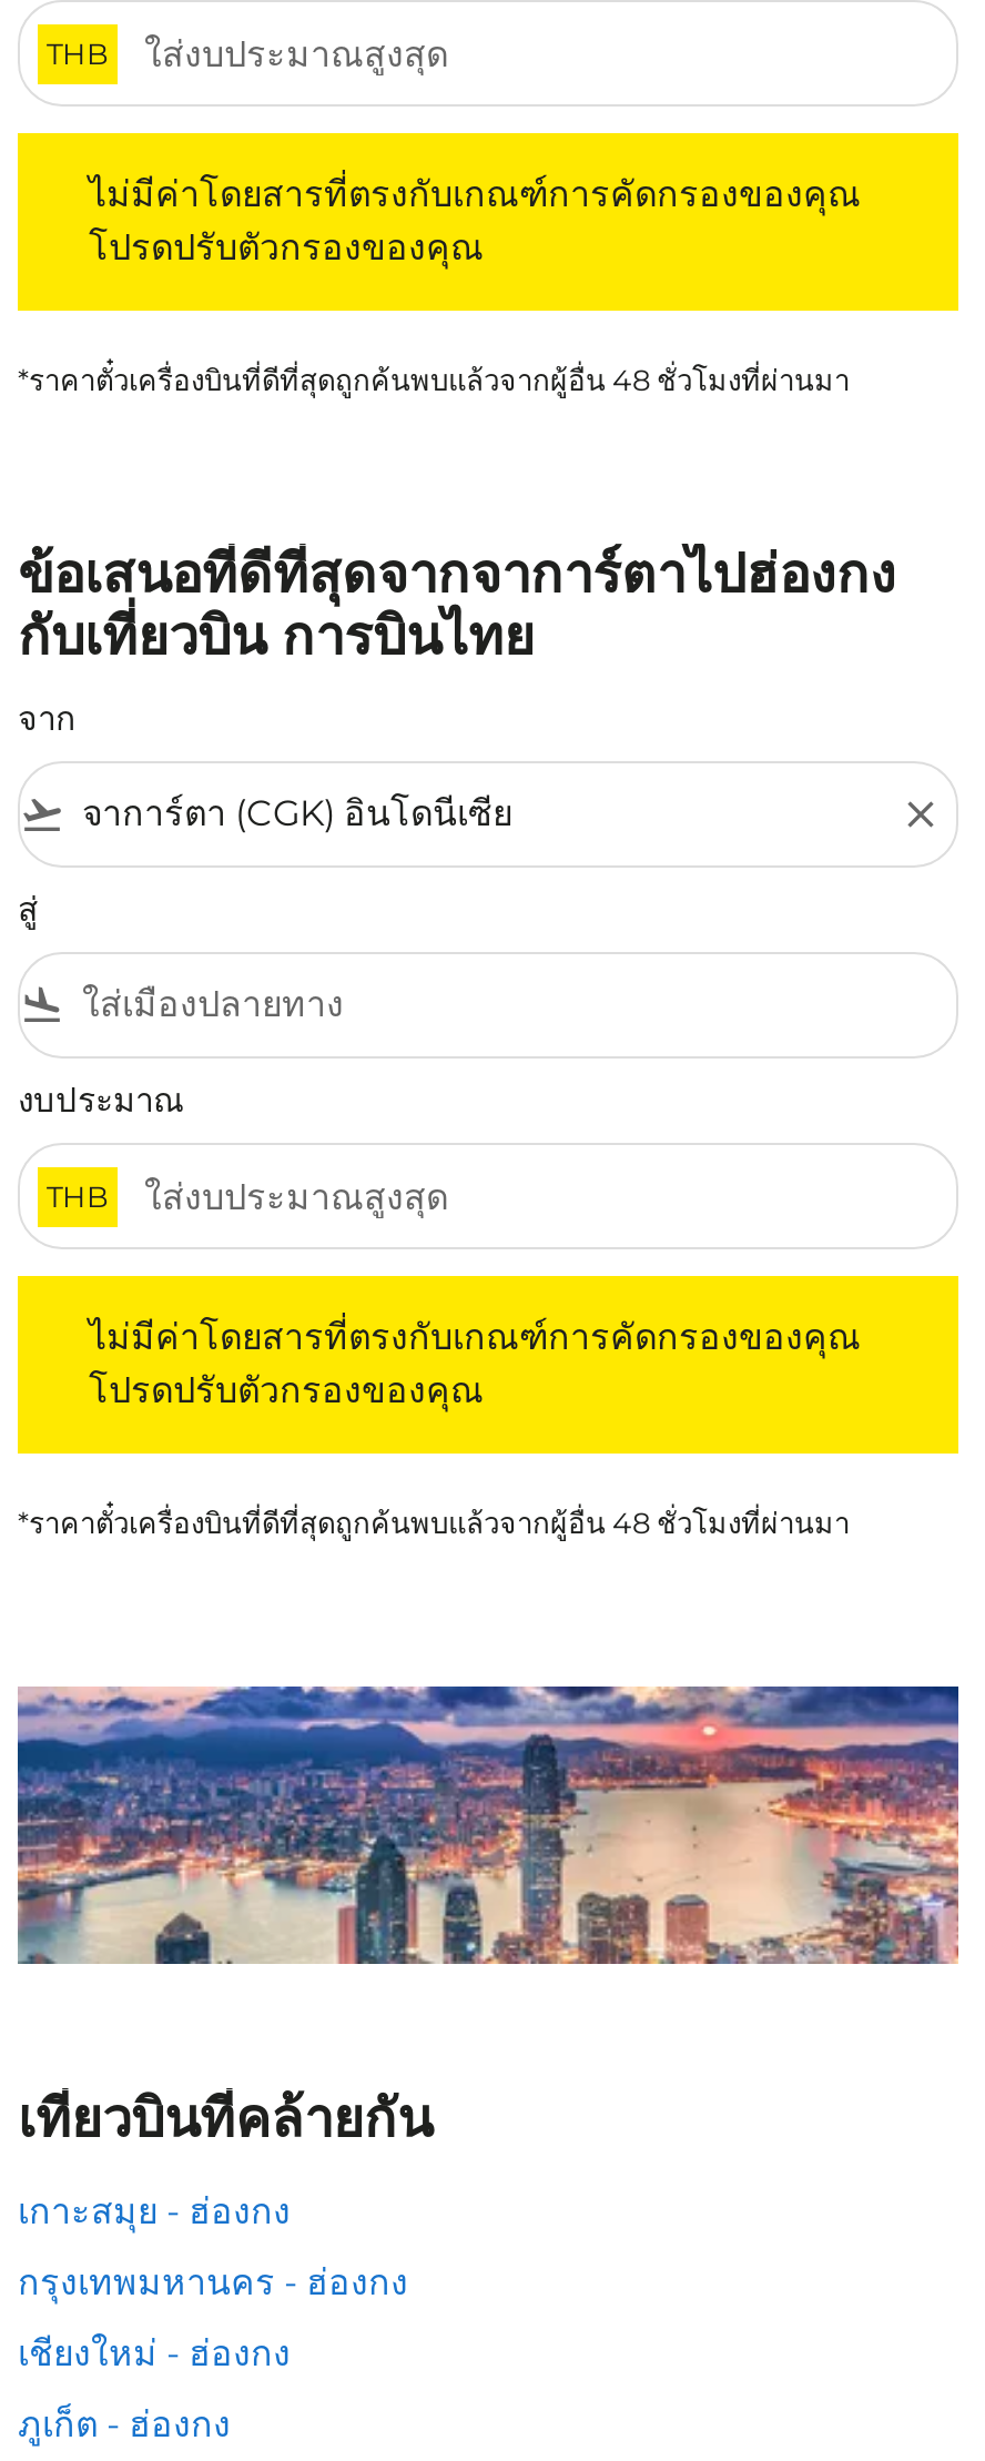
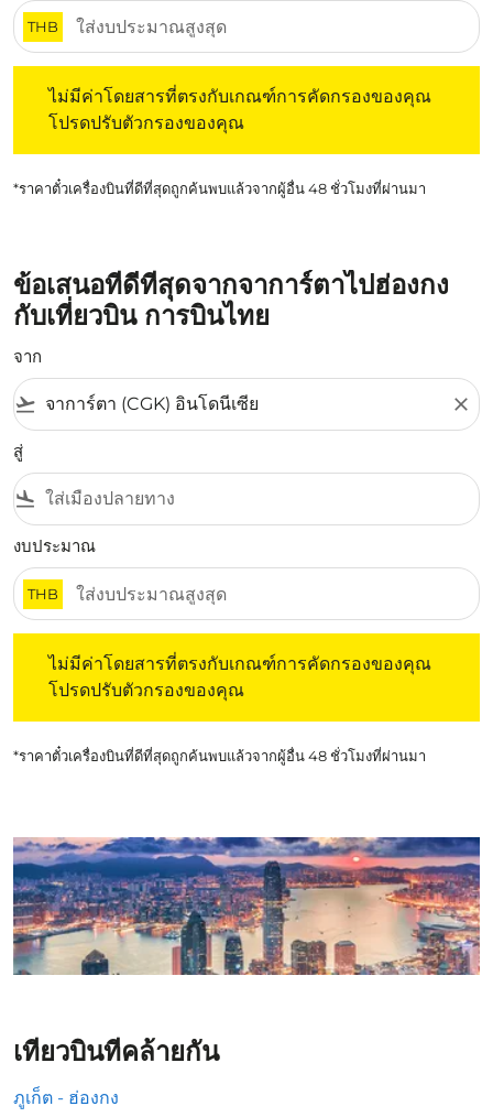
- เกาะสมุย - ฮ่องกง
- กรุงเทพมหานคร - ฮ่องกง
- เชียงใหม่ - ฮ่องกง
